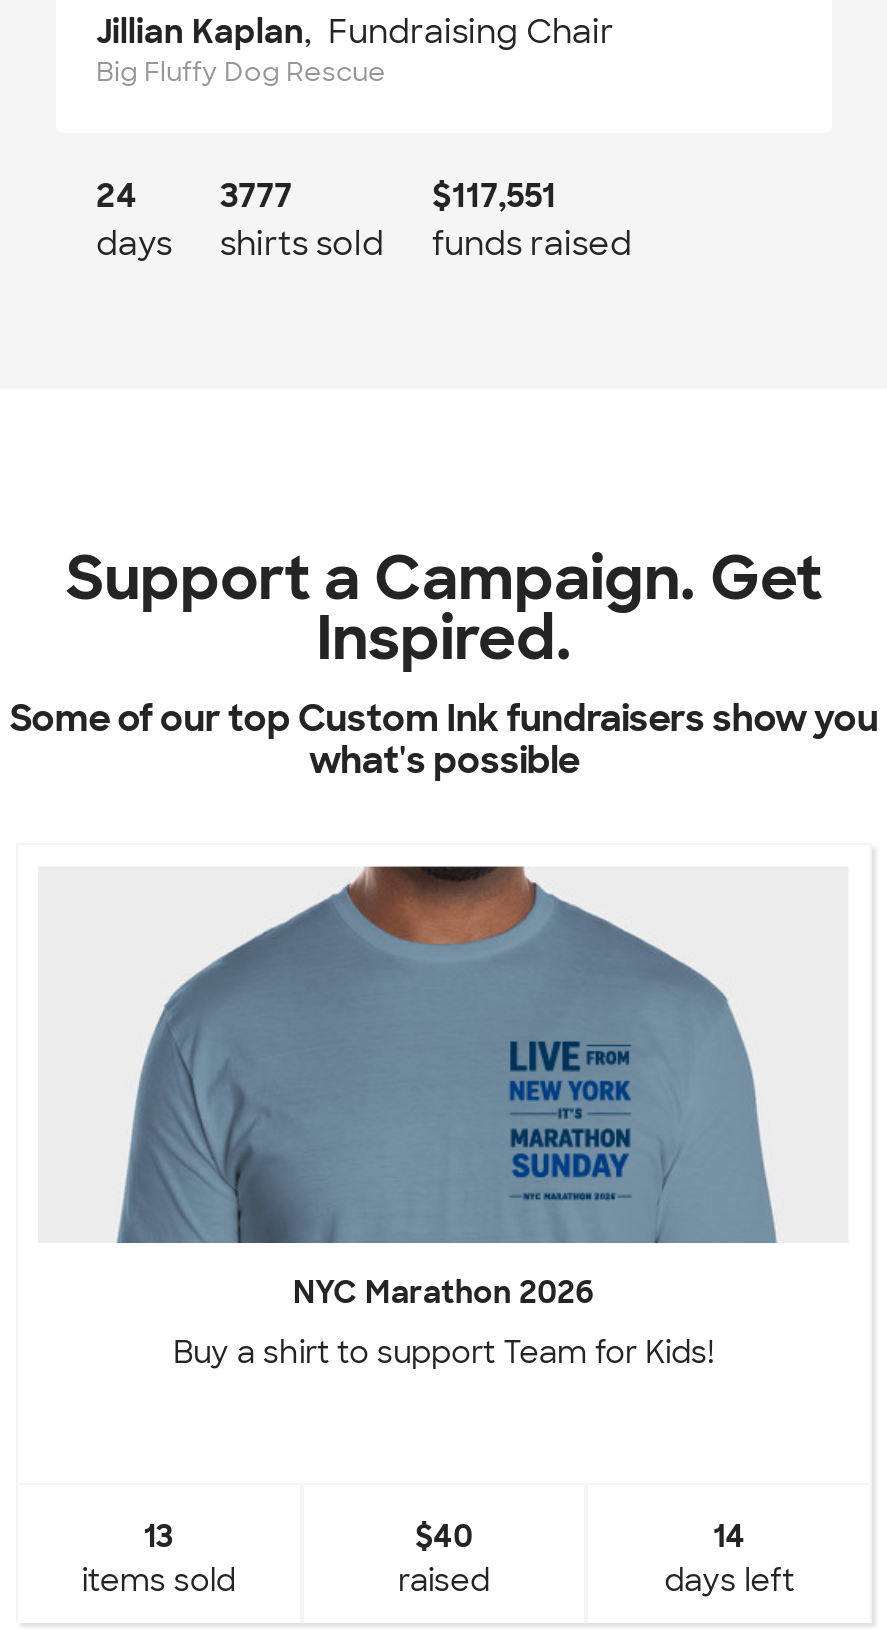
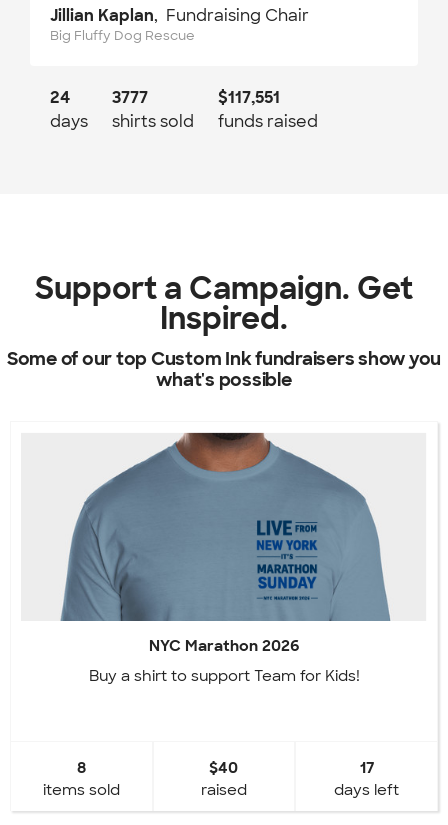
- 13
+ 8

- 14
+ 17
